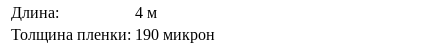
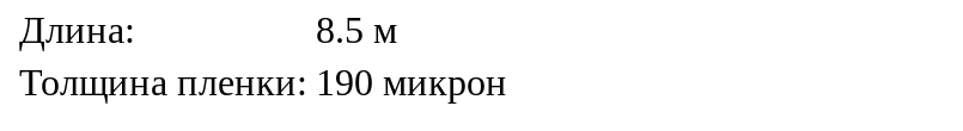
- 4 м
+ 8.5 м
